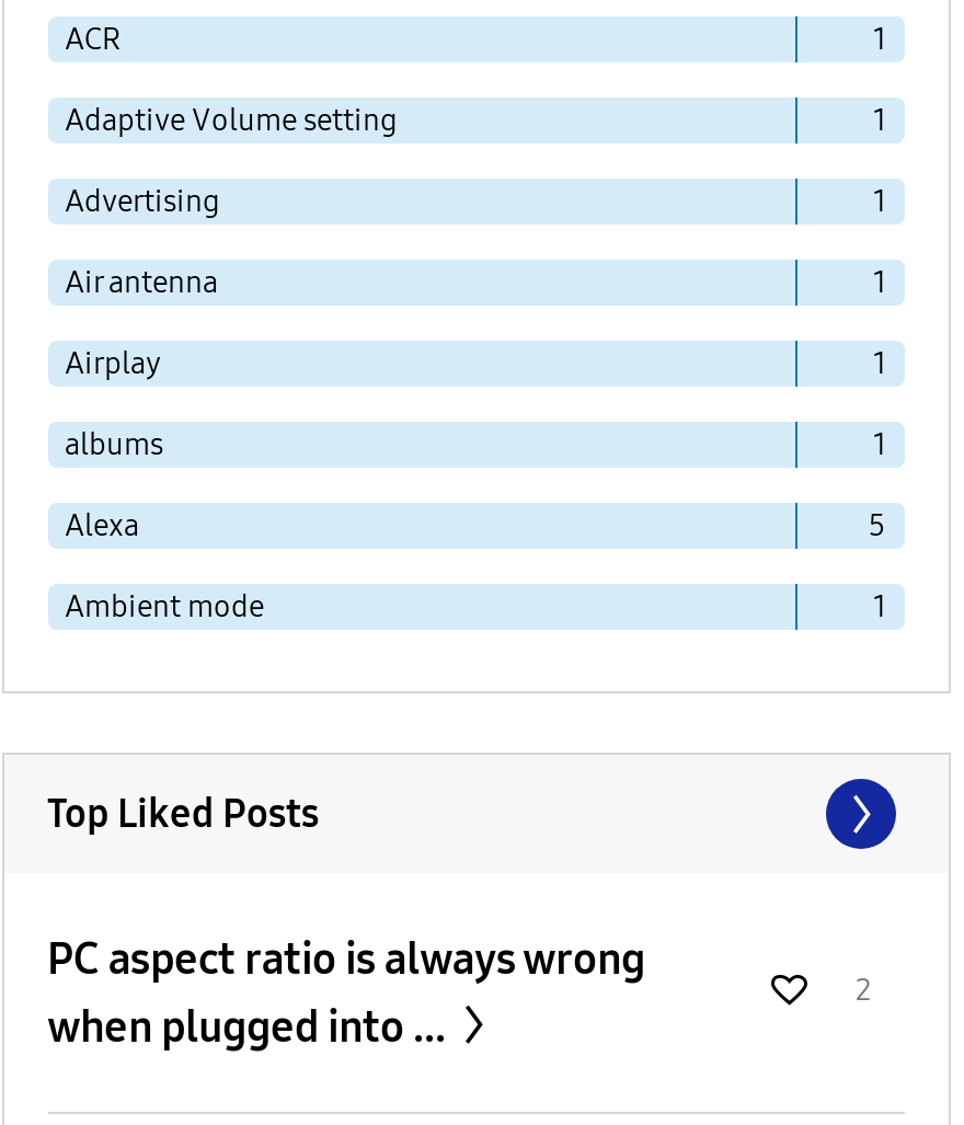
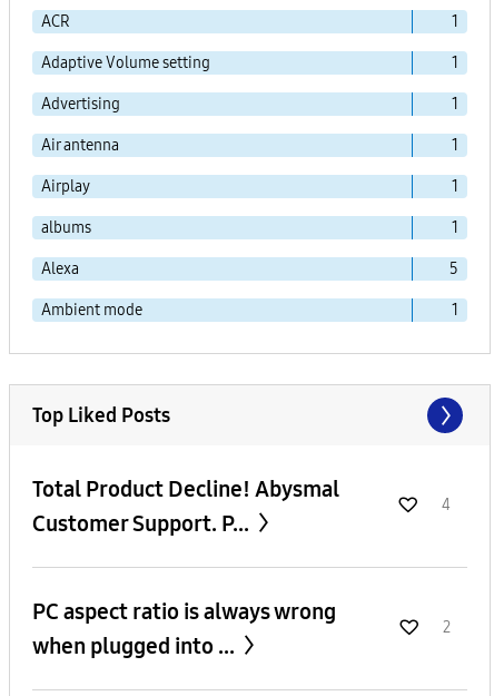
+ Total Product Decline! Abysmal
+ Customer Support. P...

+ 4
